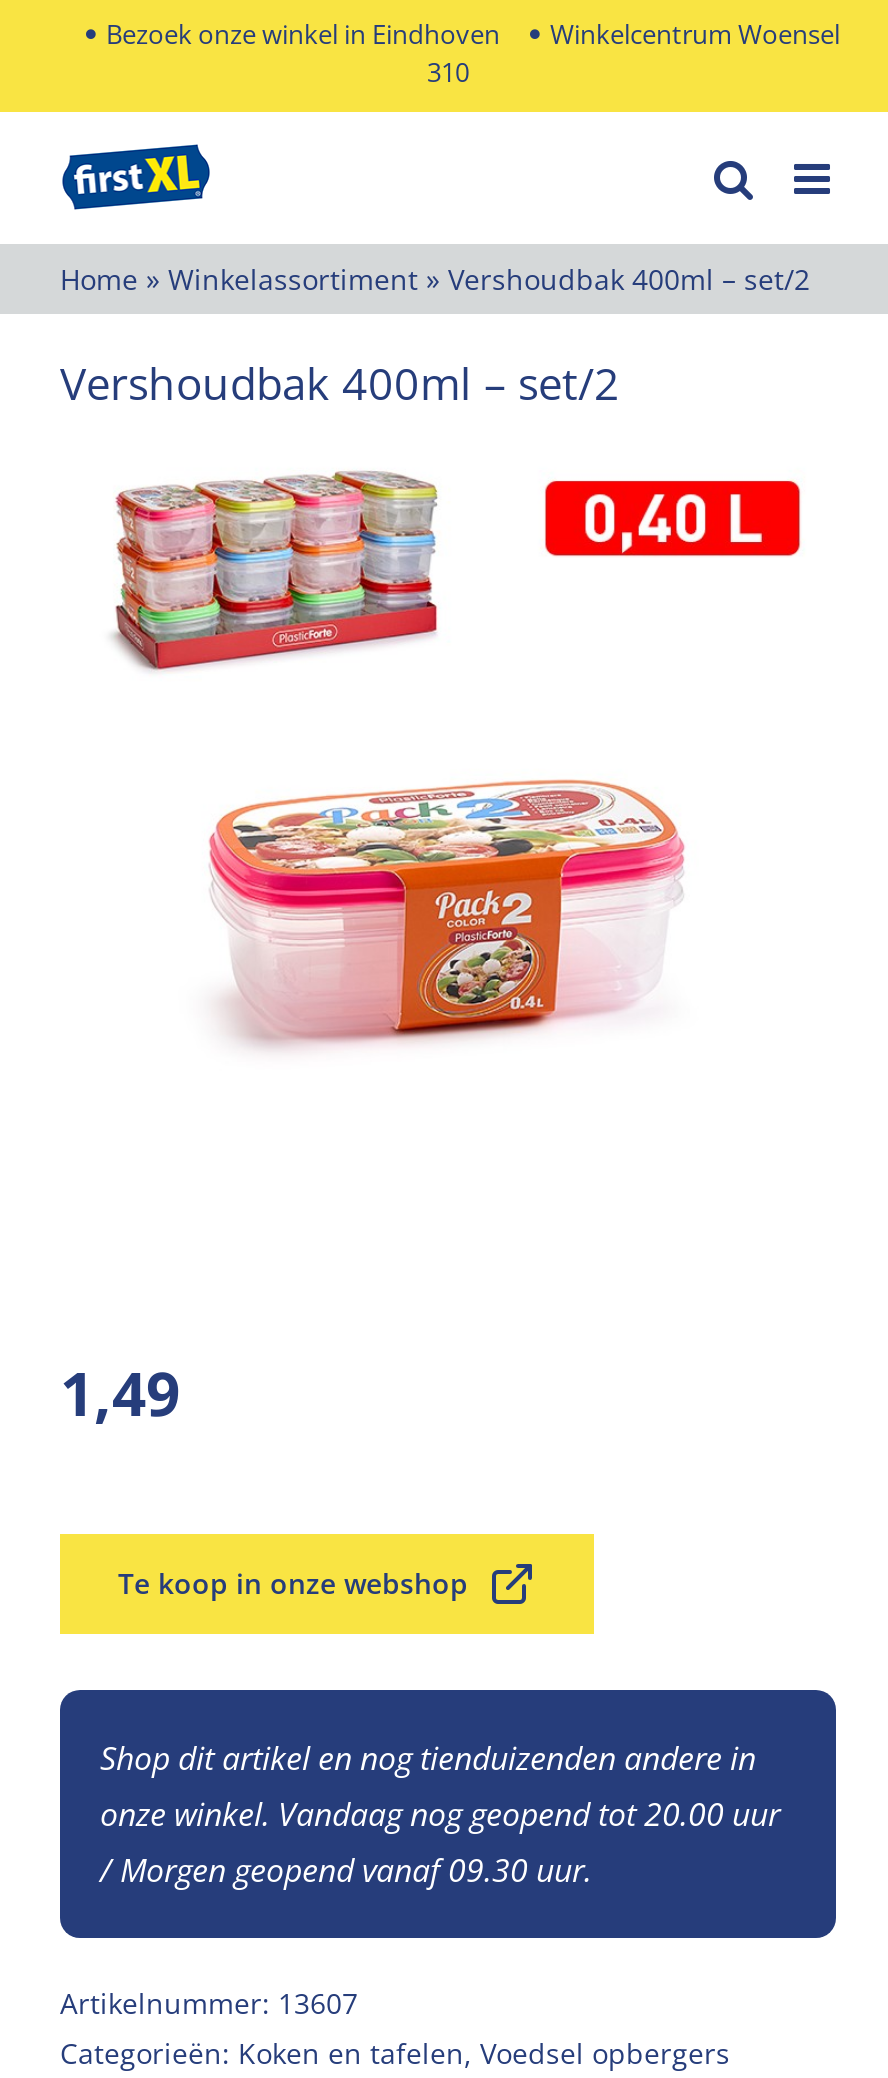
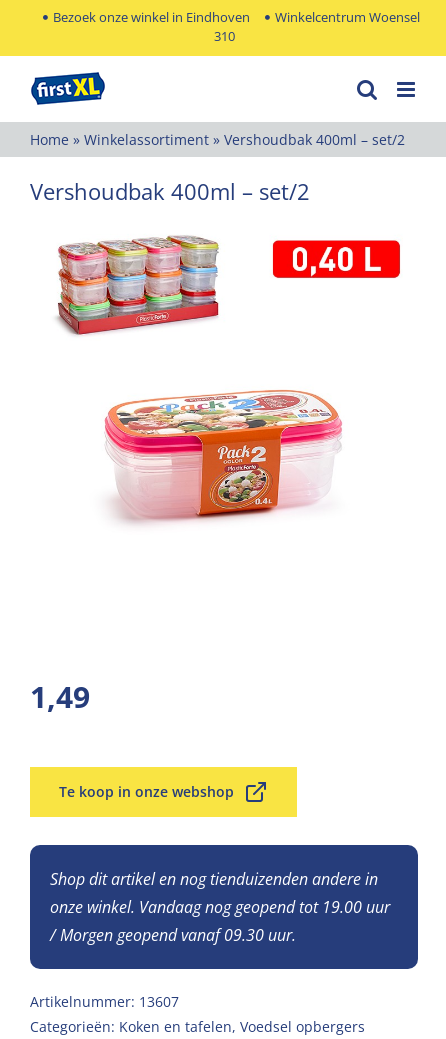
- onze winkel. Vandaag nog geopend tot 20.00 uur
+ onze winkel. Vandaag nog geopend tot 19.00 uur
